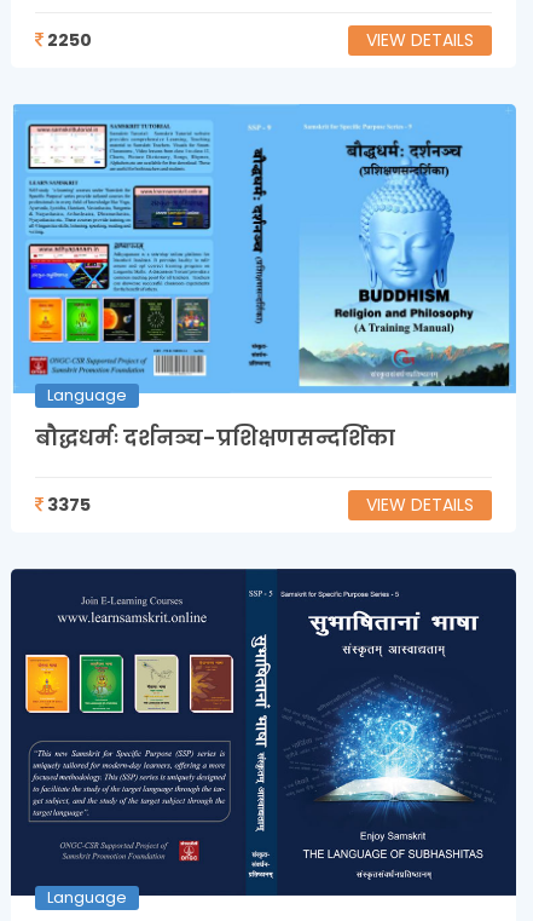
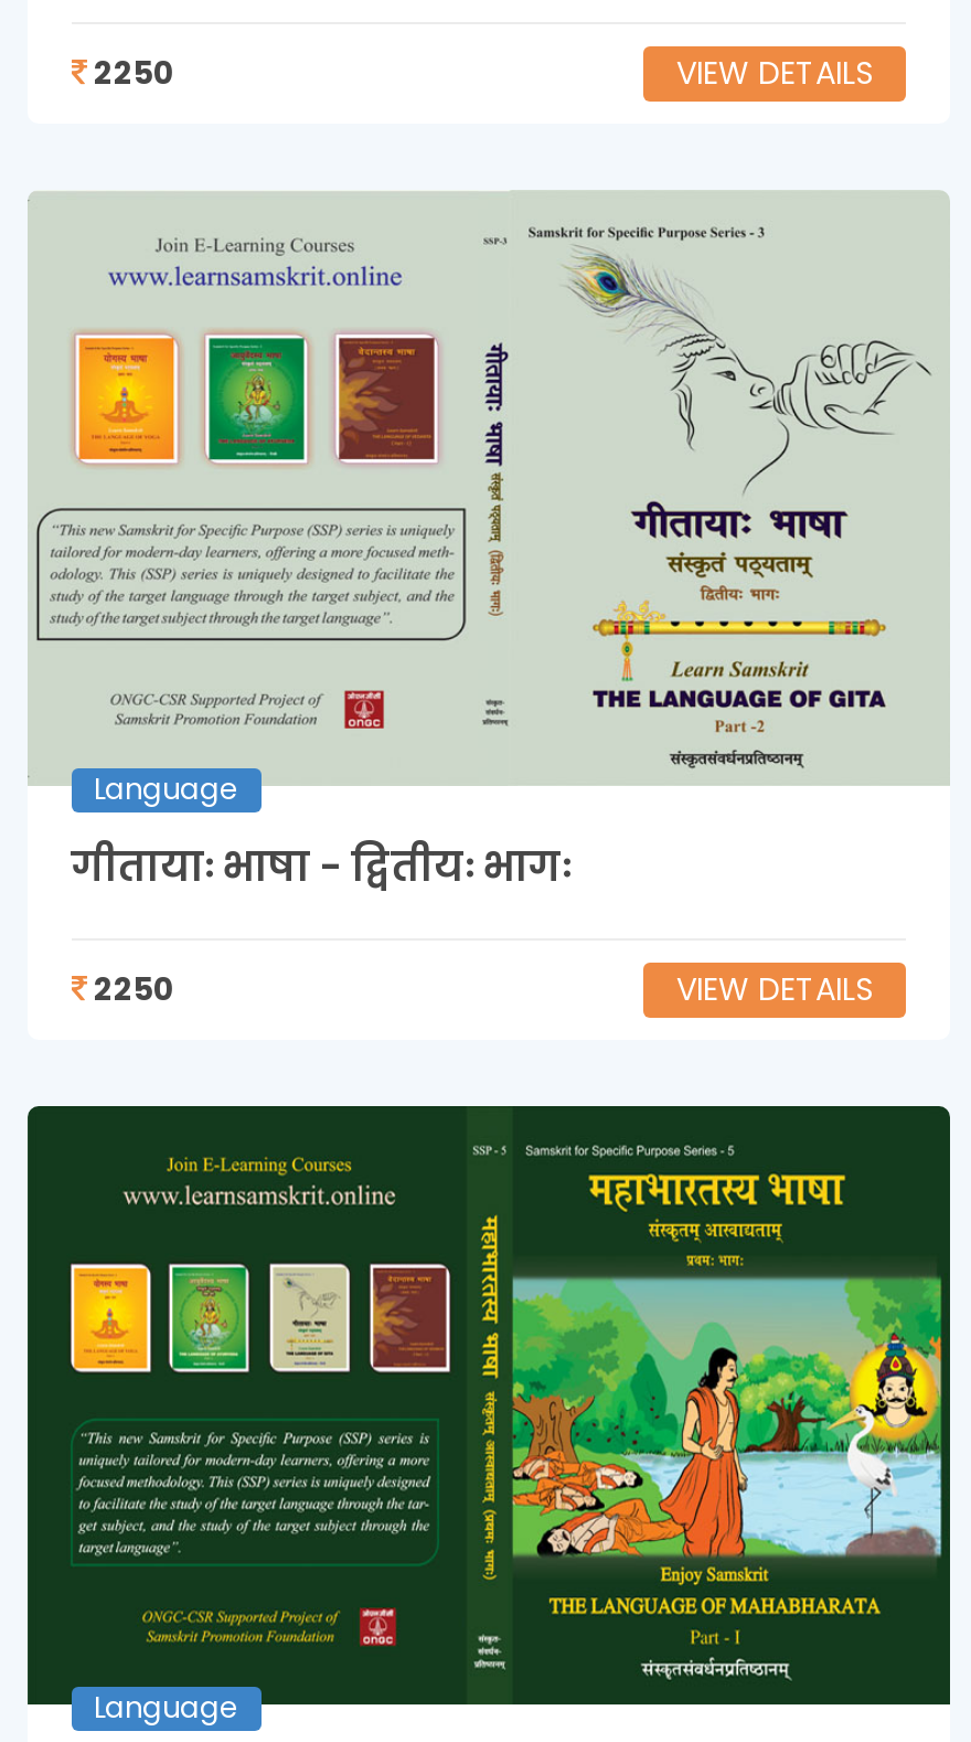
- [image]
- बौद्धधर्मः दर्शनञ्च-प्रशिक्षणसन्दर्शिका
+ [image]
+ गीतायाः भाषा - द्वितीयः भागः

- 3375
+ 2250

- [image]
+ [image]
